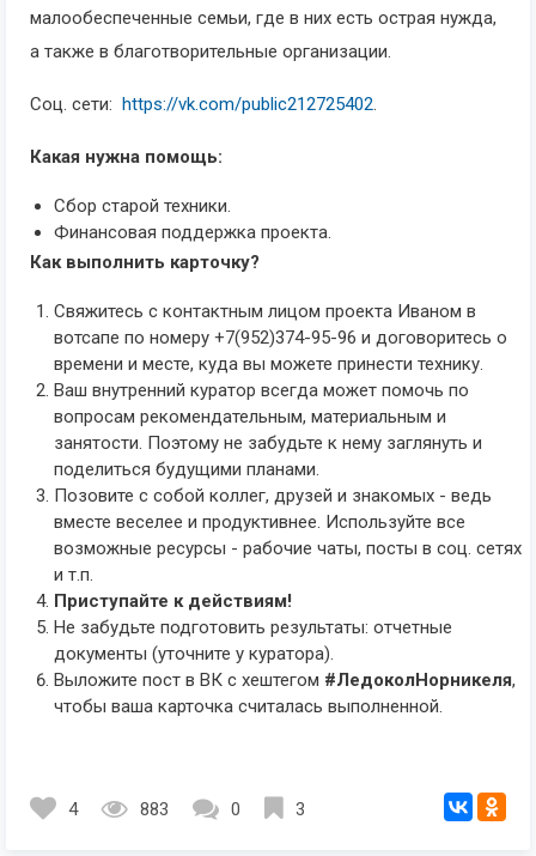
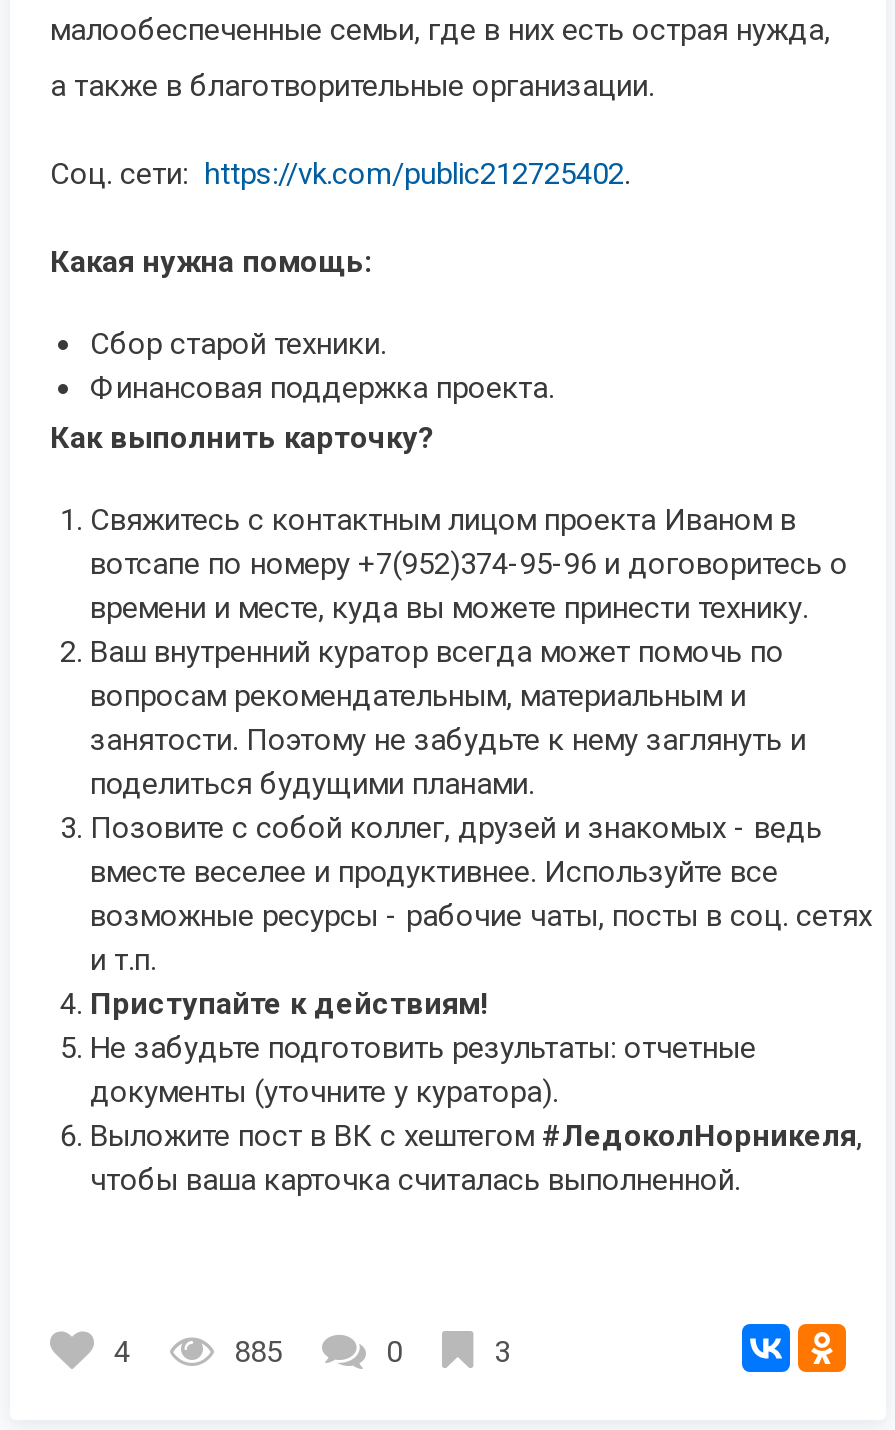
- 883
+ 885
